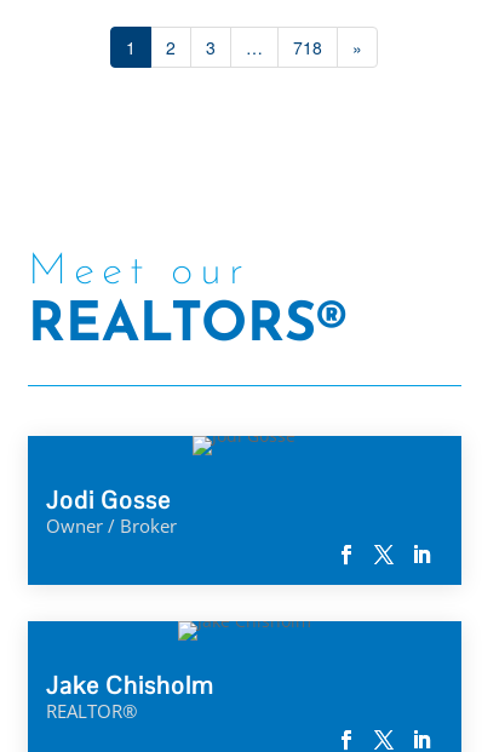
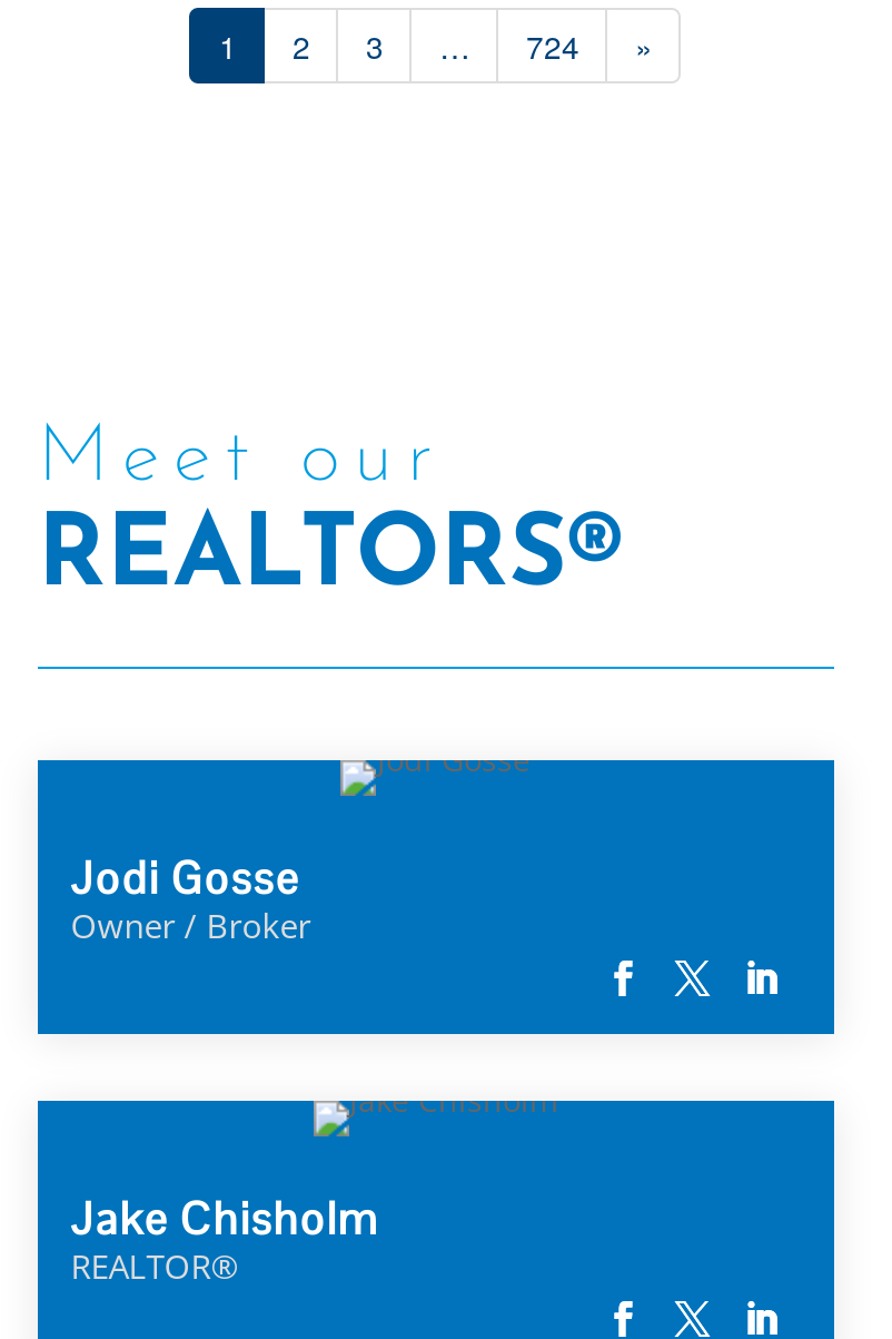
- 718
+ 724
